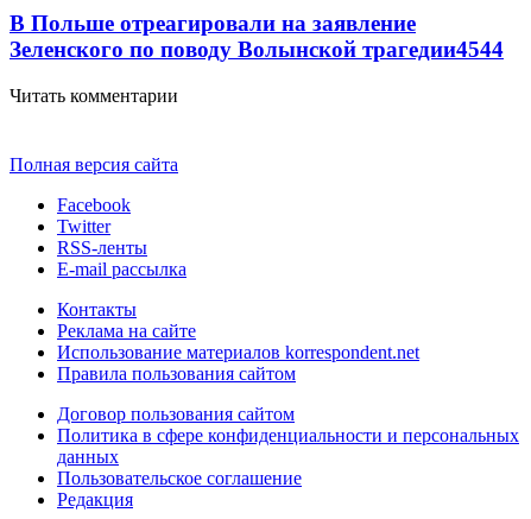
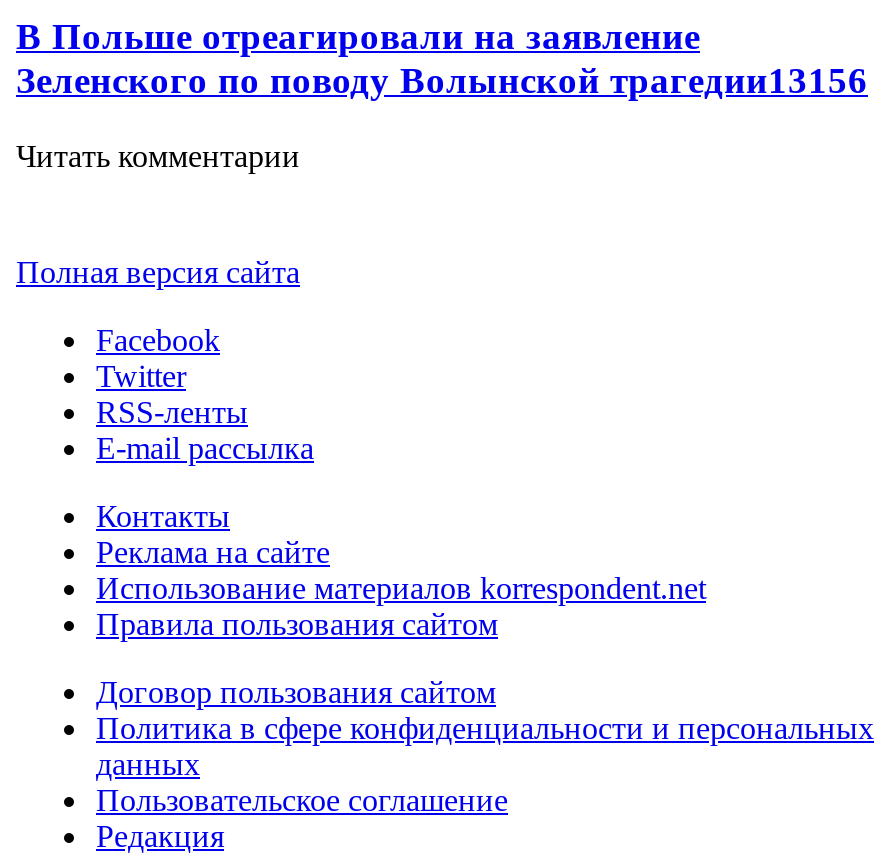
- Зеленского по поводу Волынской трагедии4544
+ Зеленского по поводу Волынской трагедии13156
